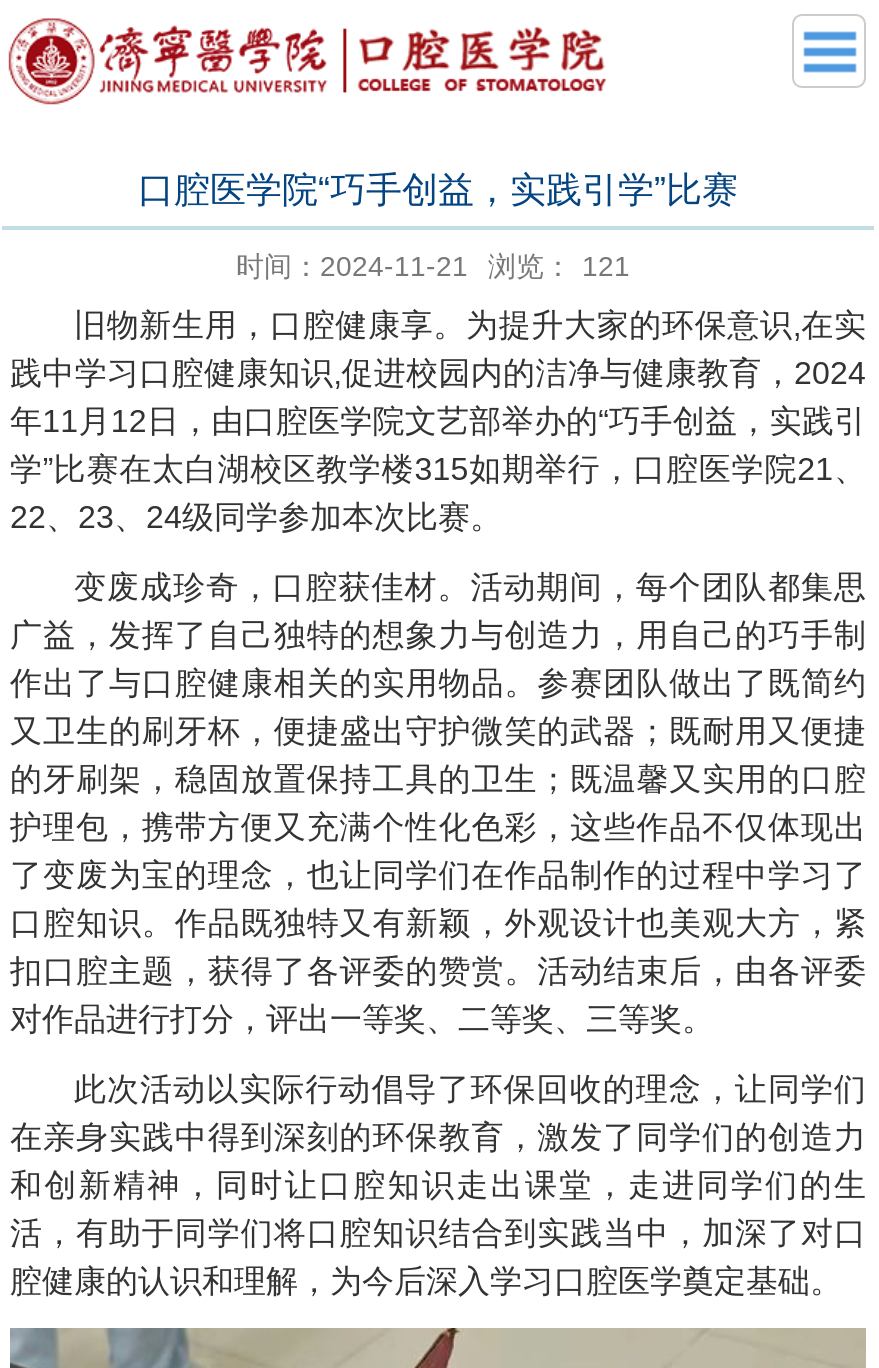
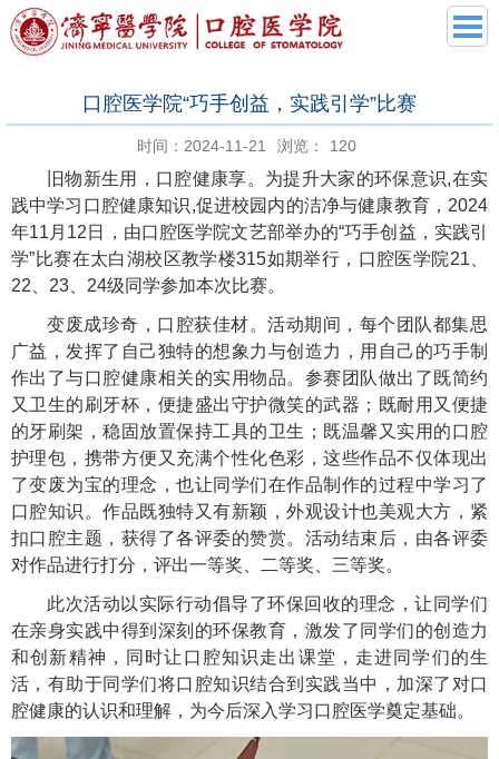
- 时间：2024-11-21 浏览： 121
+ 时间：2024-11-21 浏览： 120
